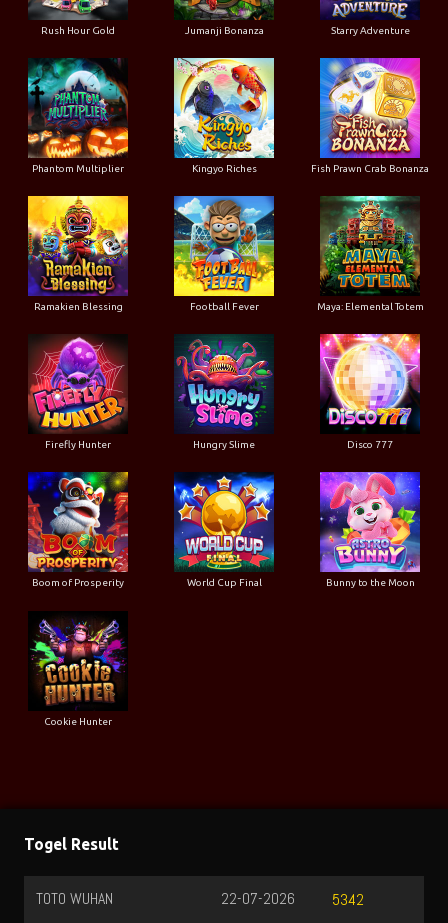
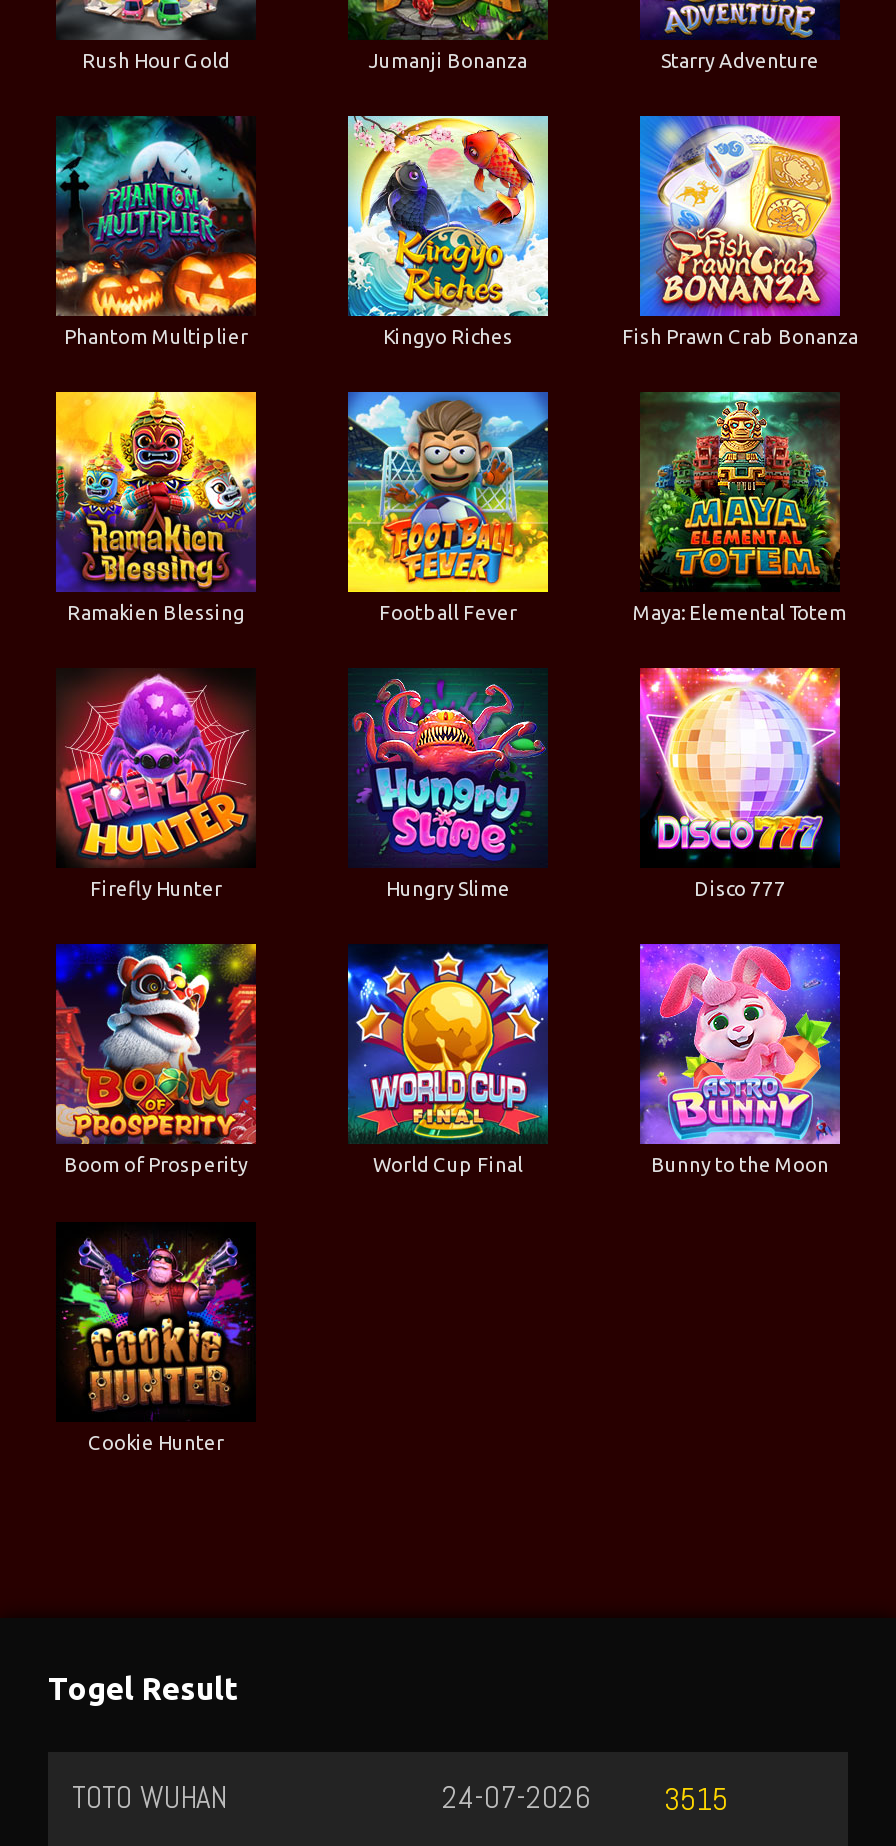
- 22-07-2026
+ 24-07-2026

- 5342
+ 3515
